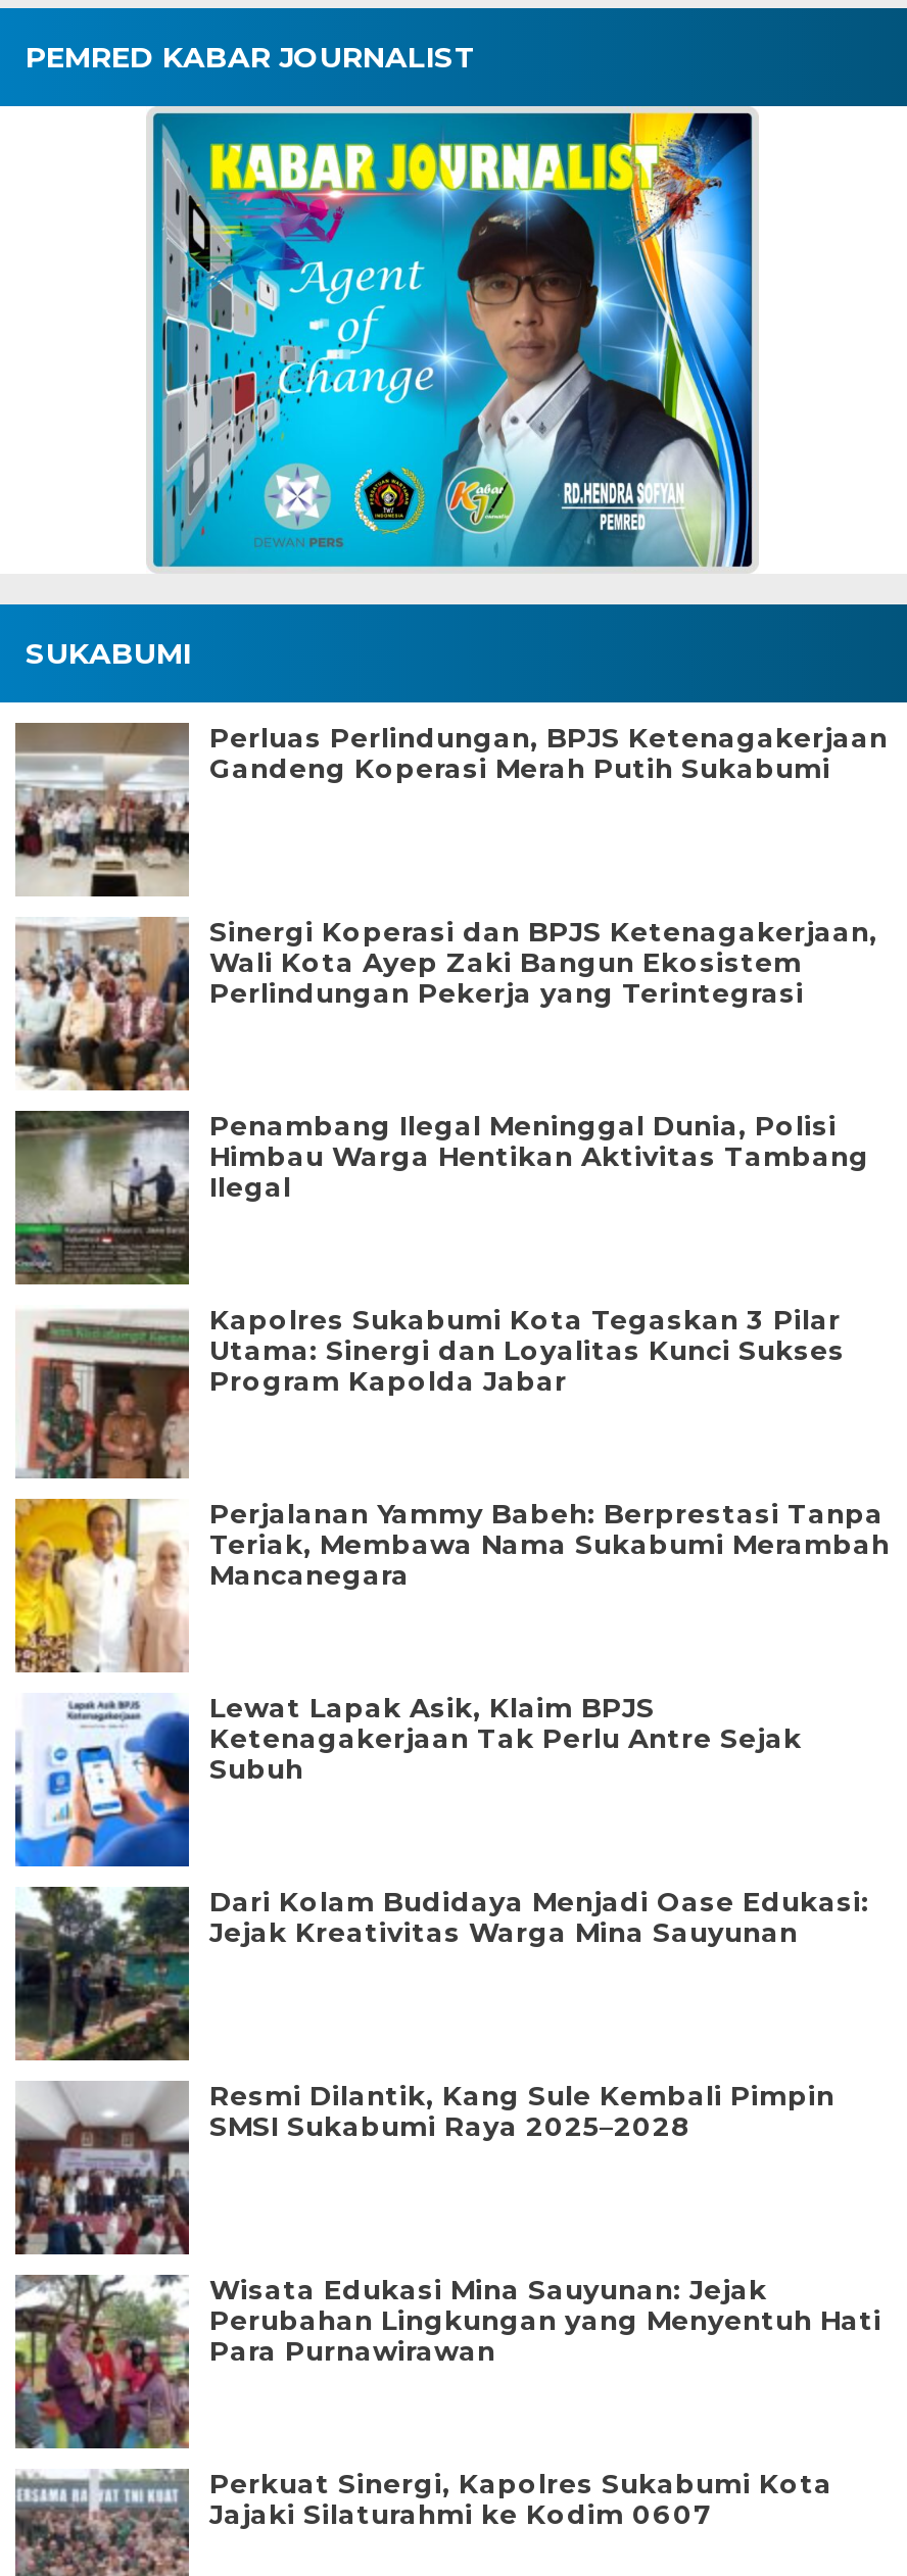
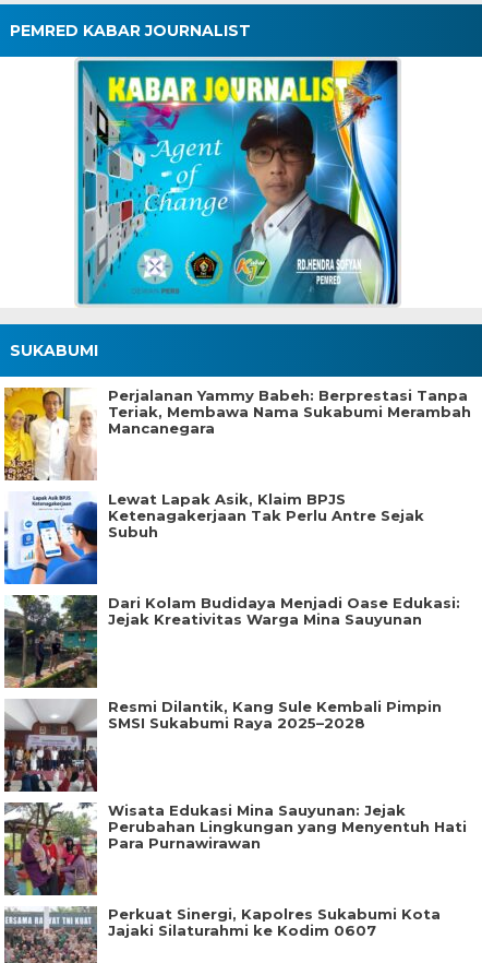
- [image]
- Perluas Perlindungan, BPJS Ketenagakerjaan
- Gandeng Koperasi Merah Putih Sukabumi

- [image]
- Sinergi Koperasi dan BPJS Ketenagakerjaan,
- Wali Kota Ayep Zaki Bangun Ekosistem
- Perlindungan Pekerja yang Terintegrasi

- [image]
- Penambang Ilegal Meninggal Dunia, Polisi
- Himbau Warga Hentikan Aktivitas Tambang
- Ilegal

- [image]
- Kapolres Sukabumi Kota Tegaskan 3 Pilar
- Utama: Sinergi dan Loyalitas Kunci Sukses
- Program Kapolda Jabar
